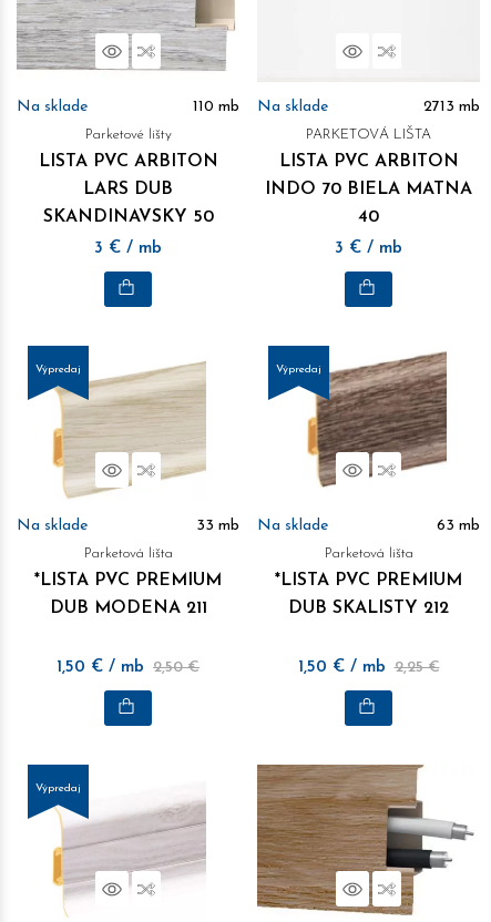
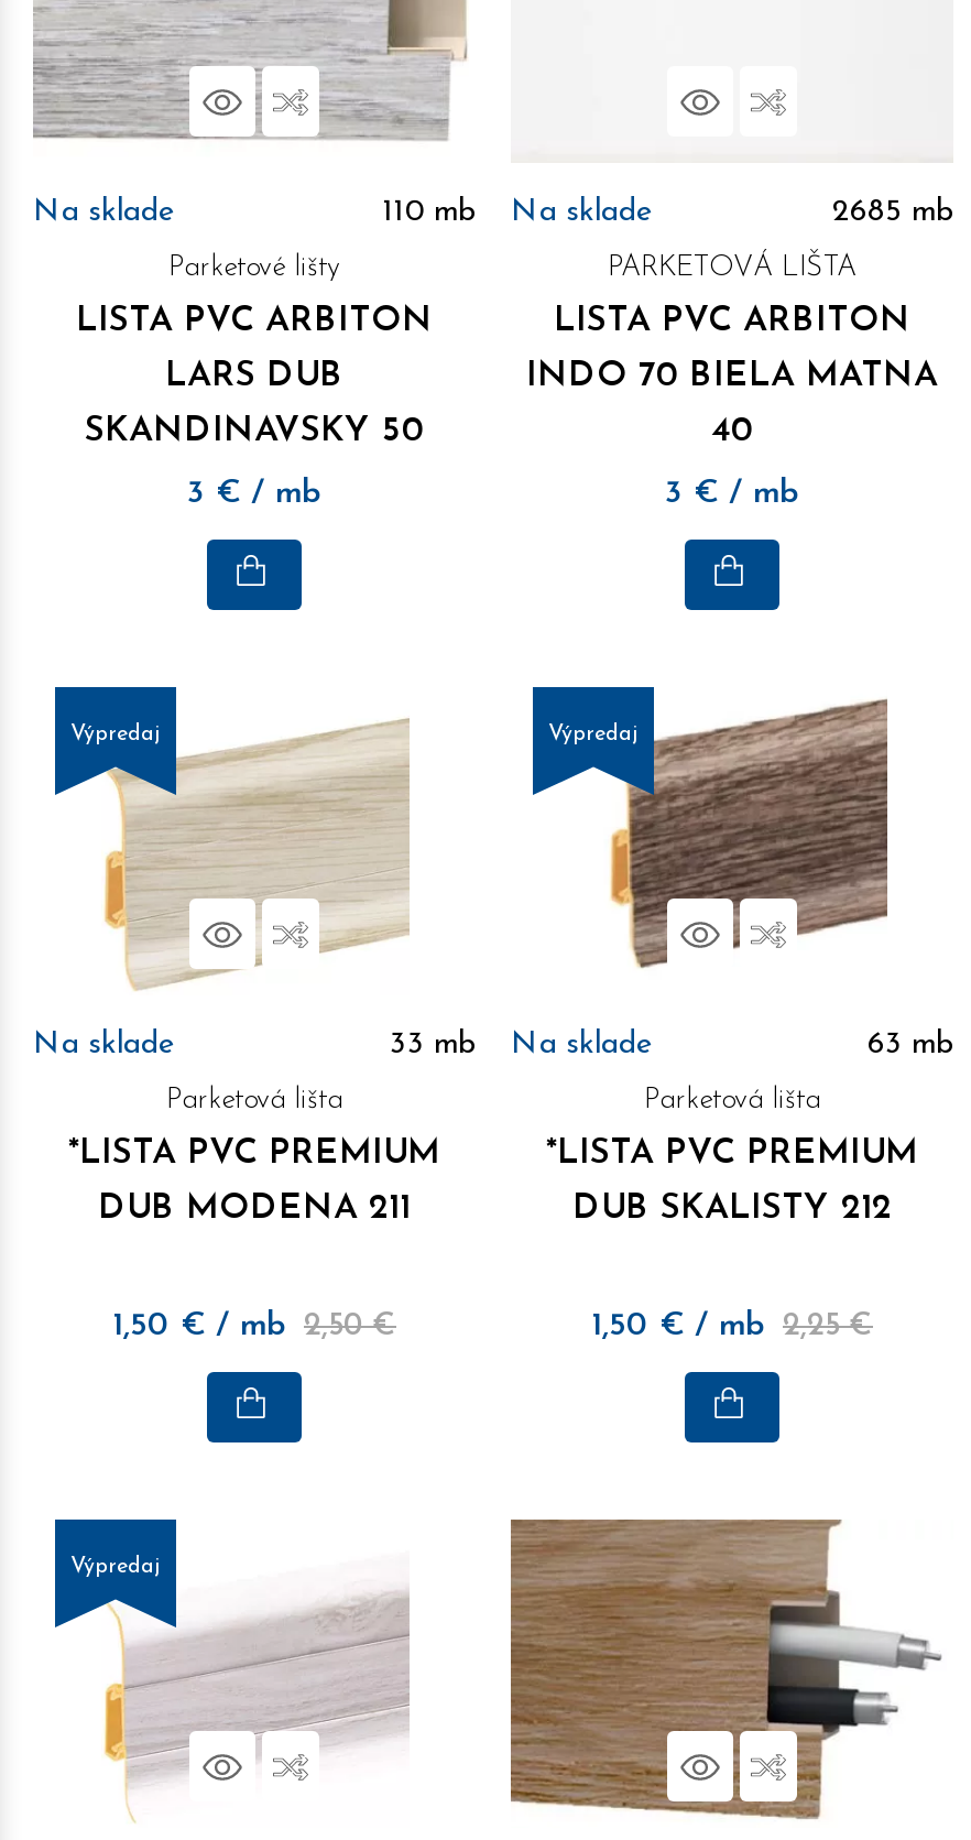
- 2713 mb
+ 2685 mb
